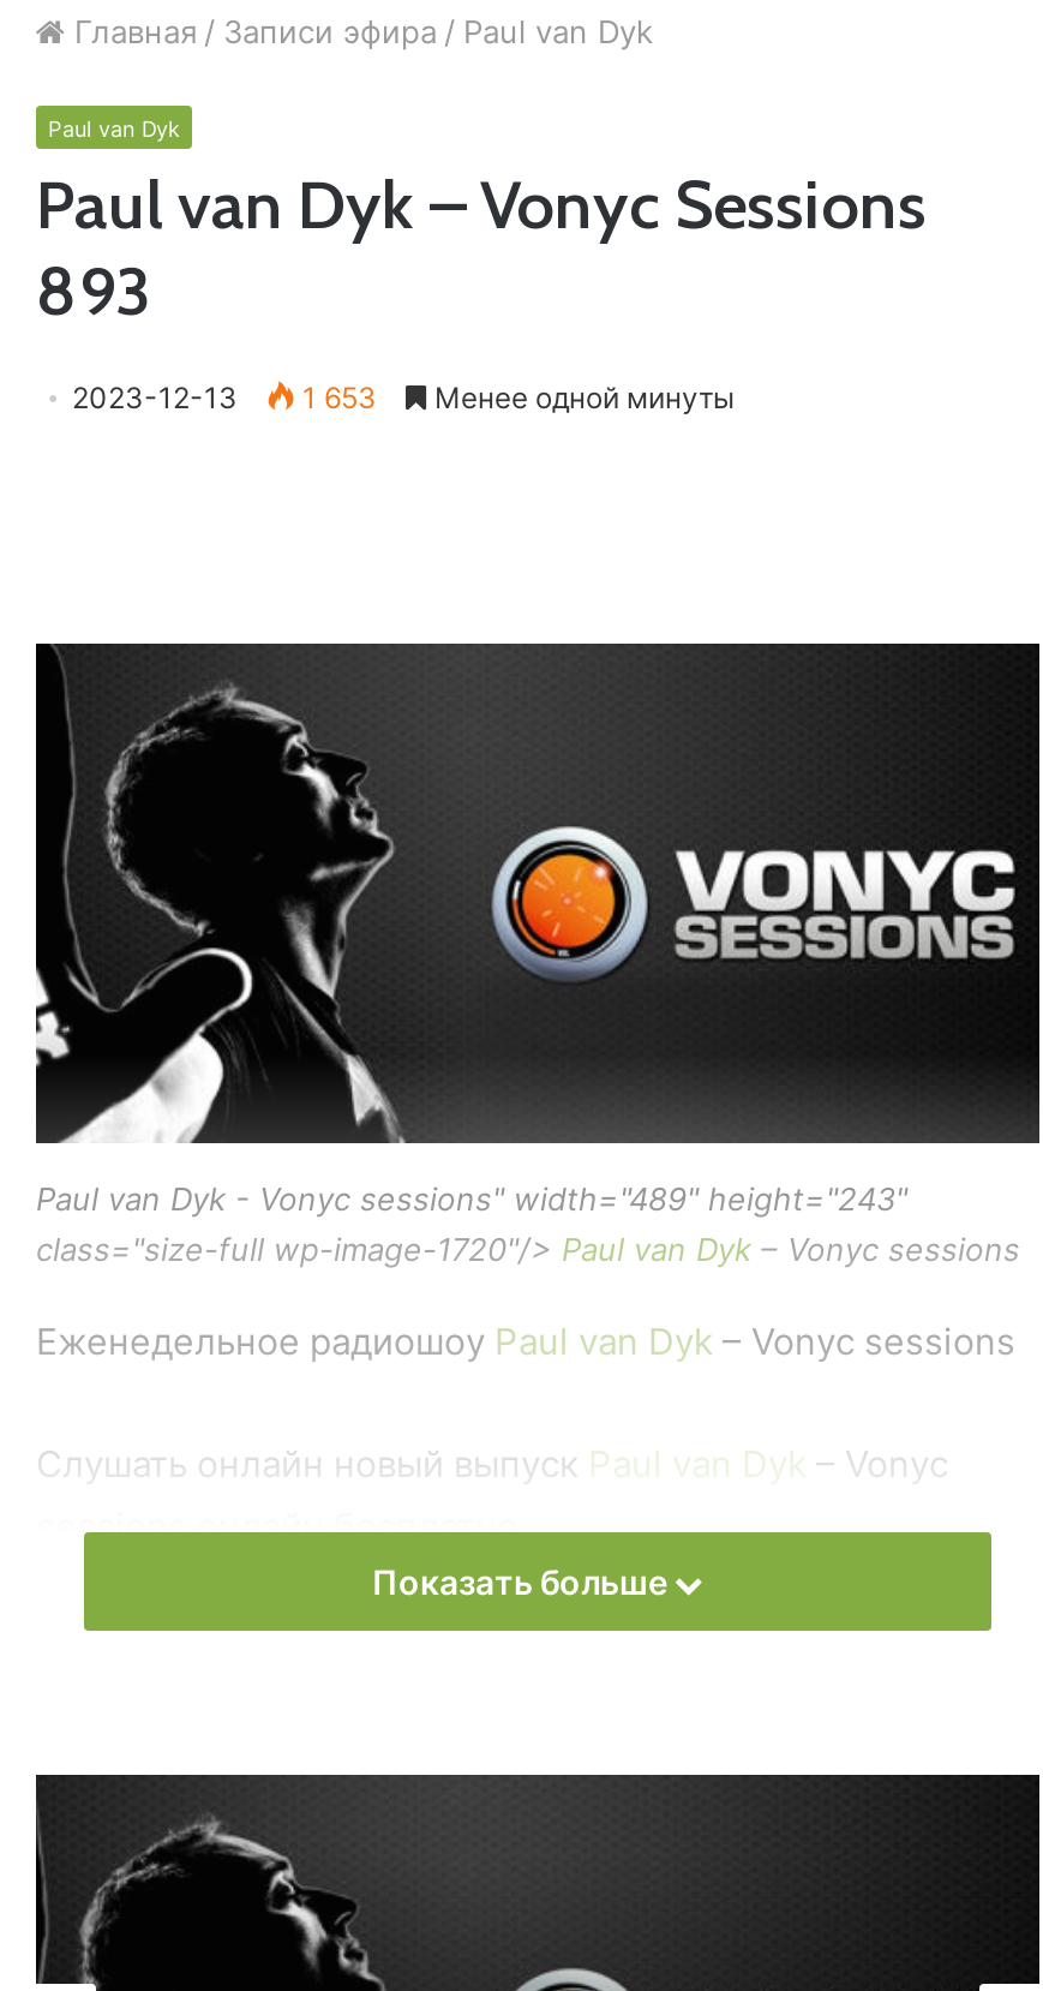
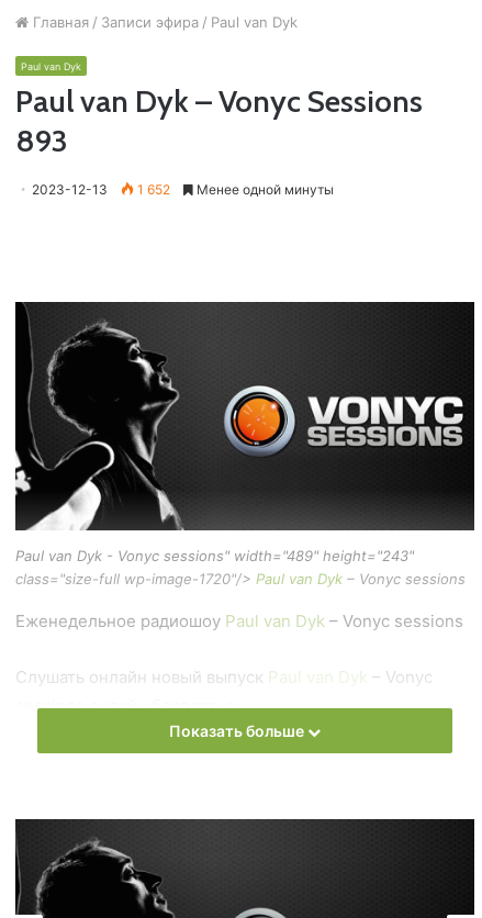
- 2023-12-13 1 653 Менее одной минуты
+ 2023-12-13 1 652 Менее одной минуты
